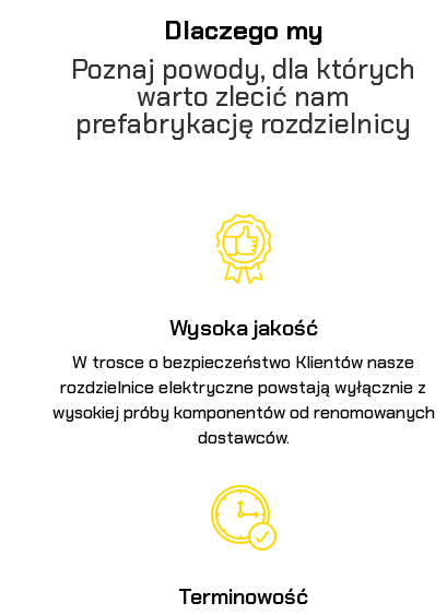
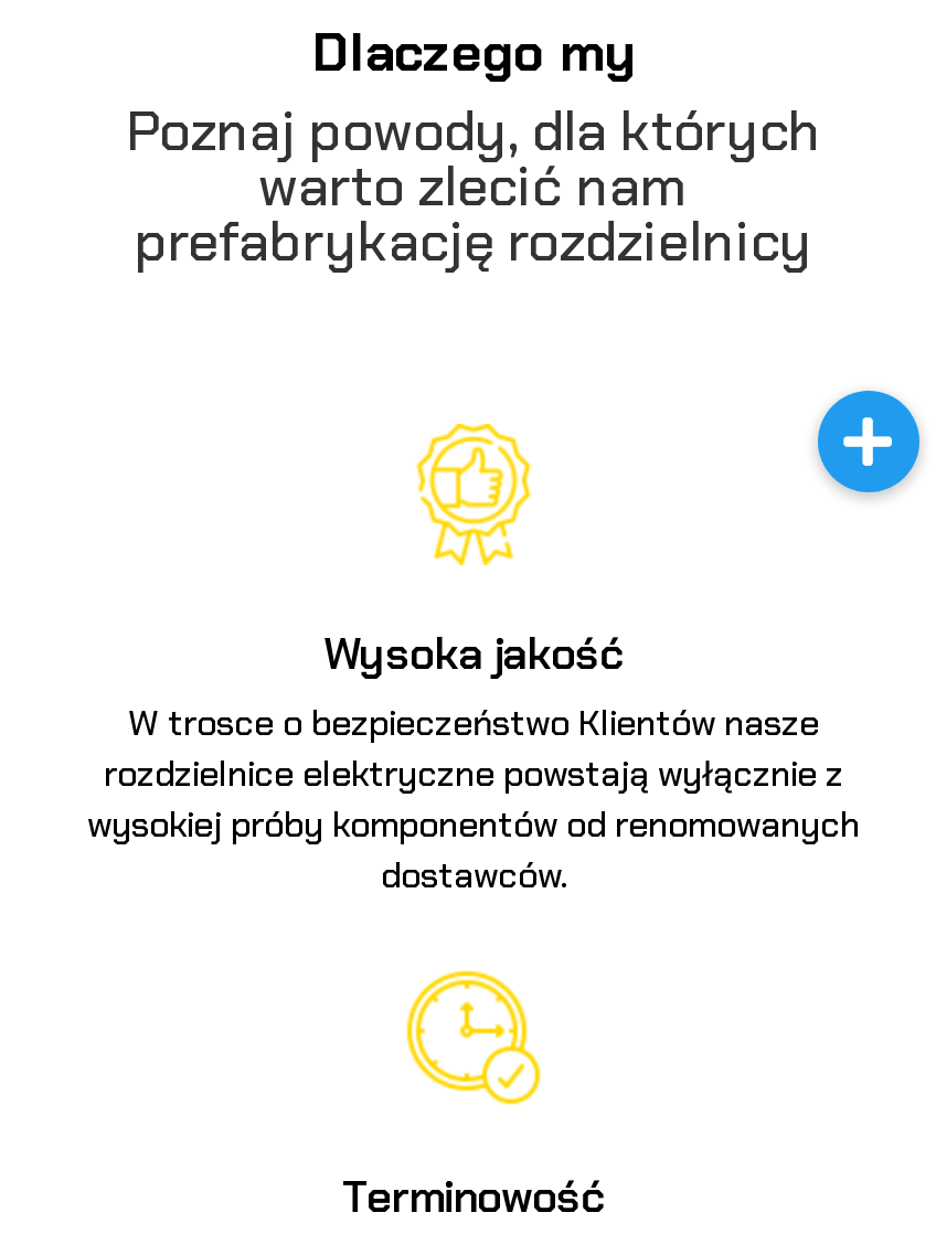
+ [image]
